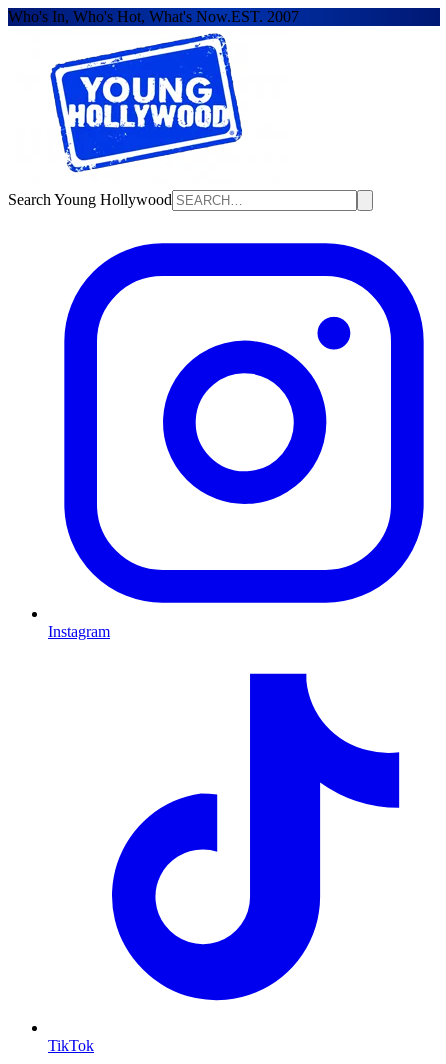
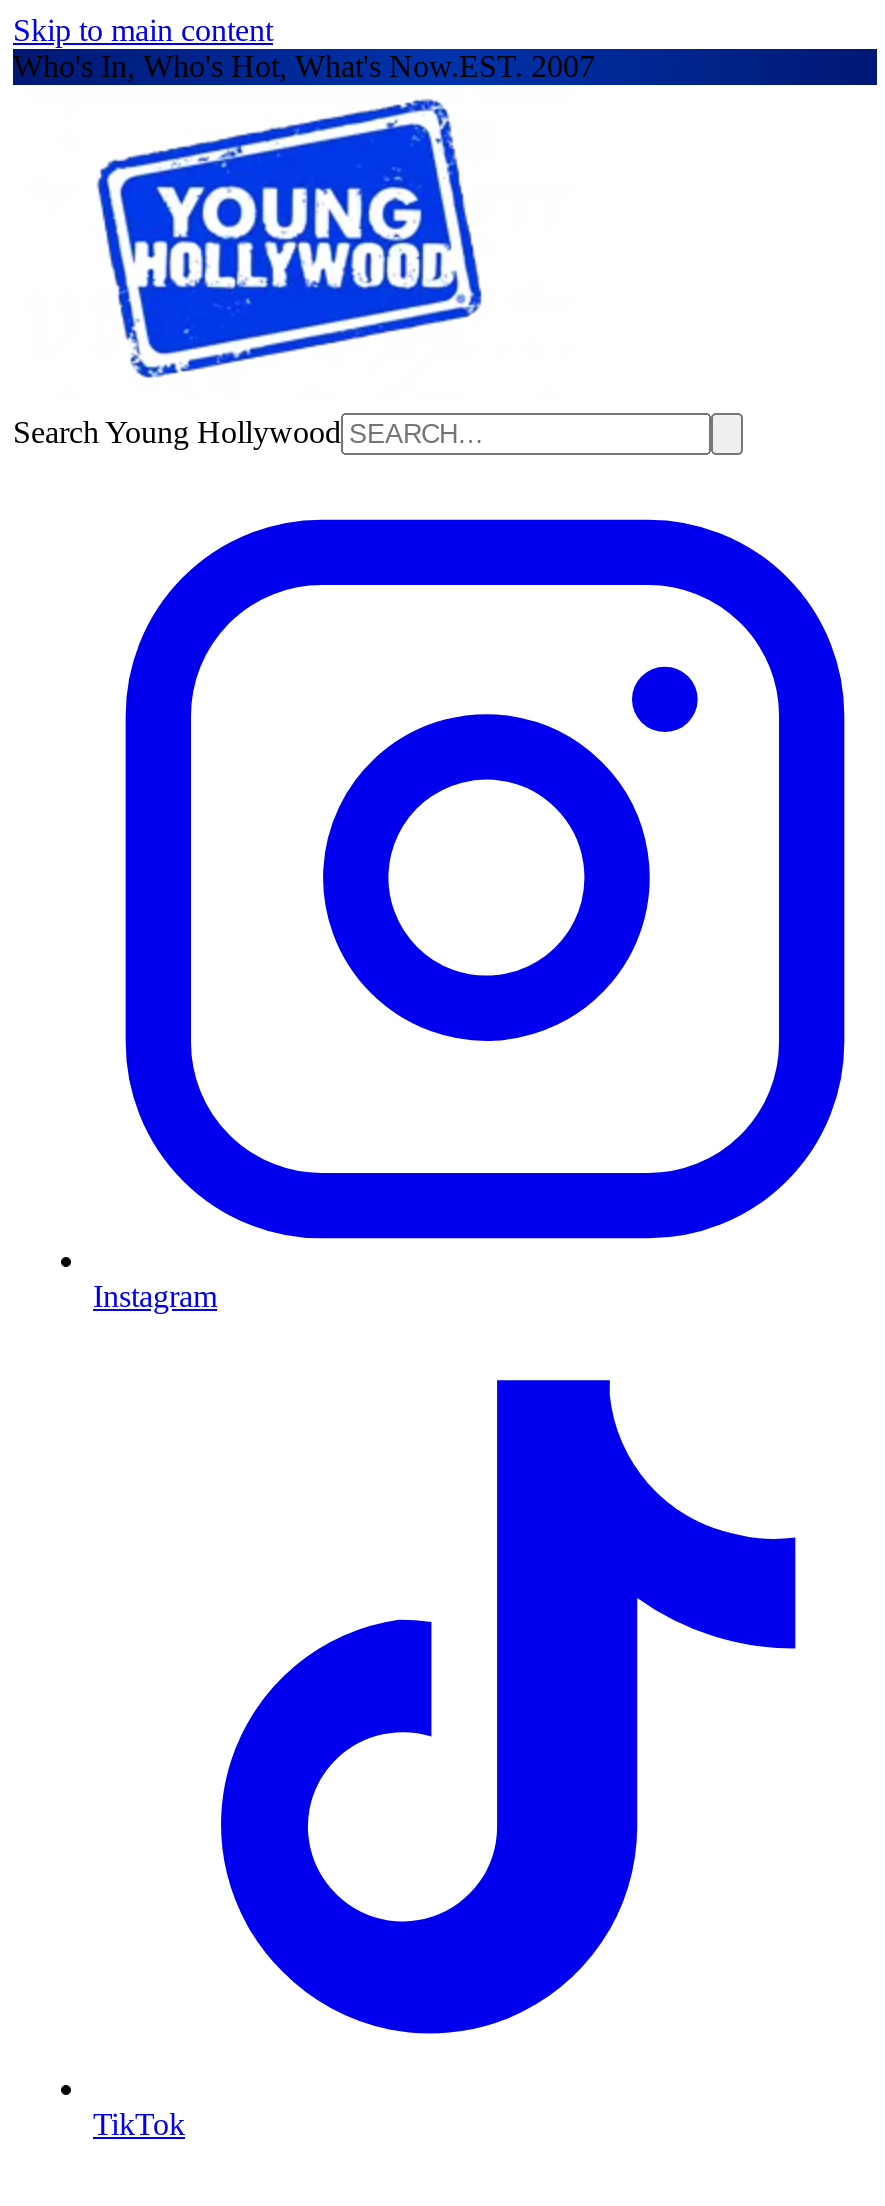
+ Skip to main content
